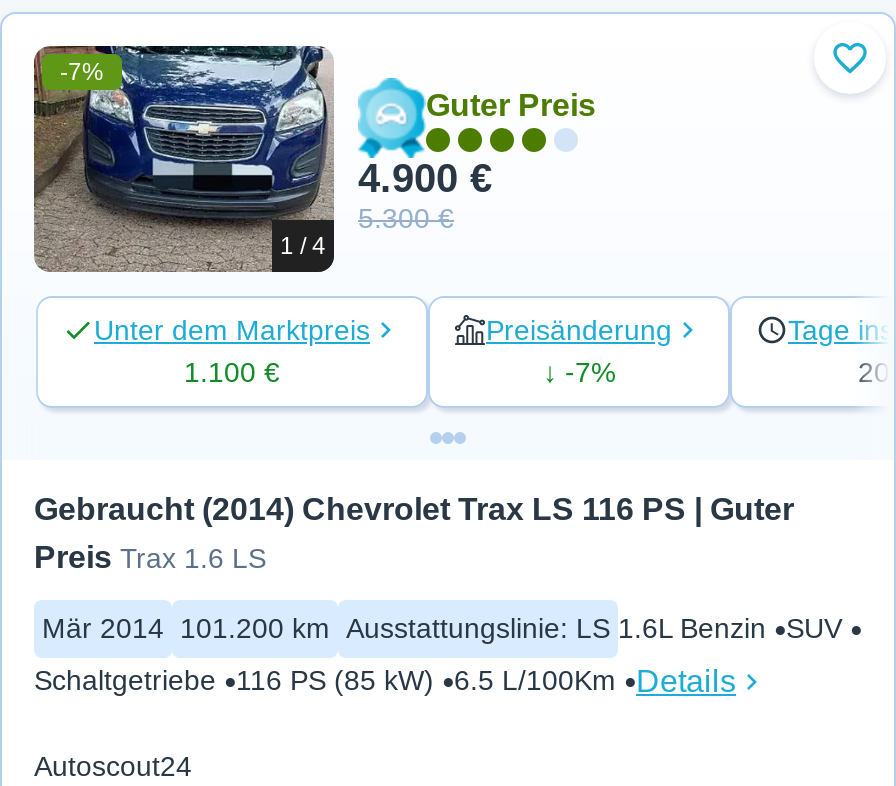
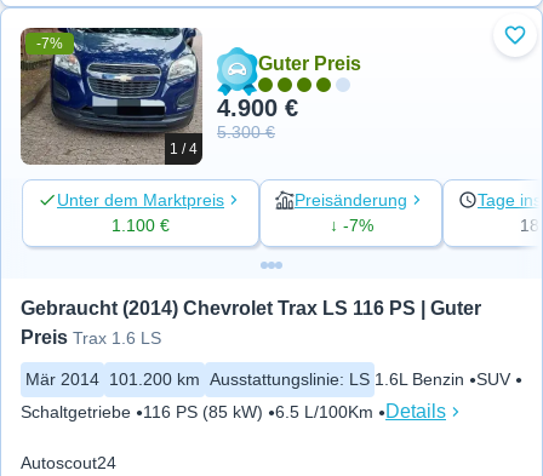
- 20
+ 18
